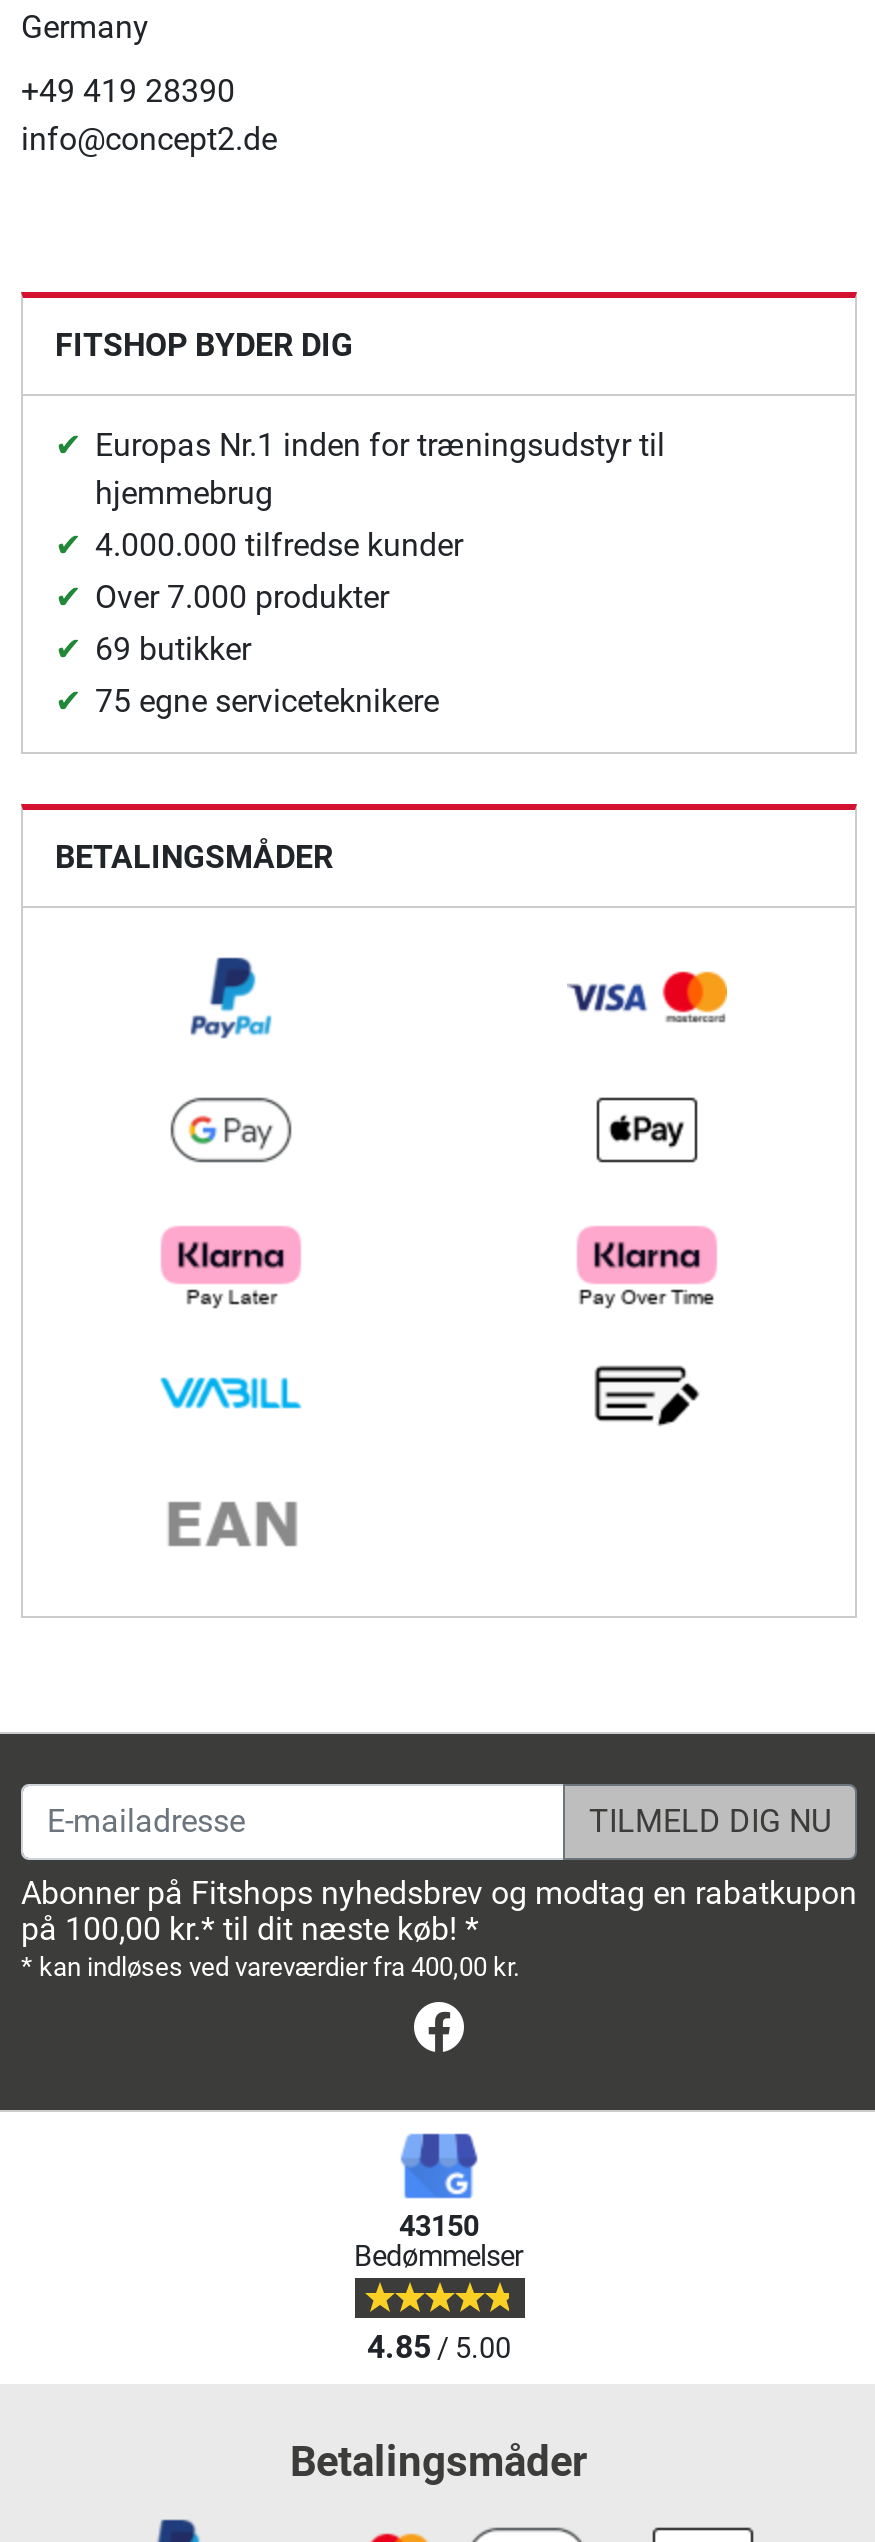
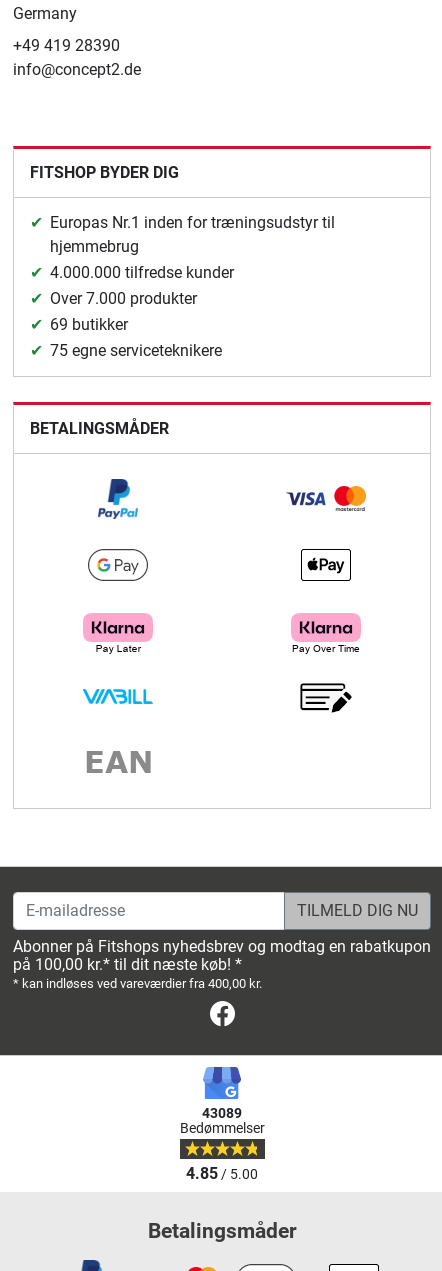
- 43150
+ 43089
